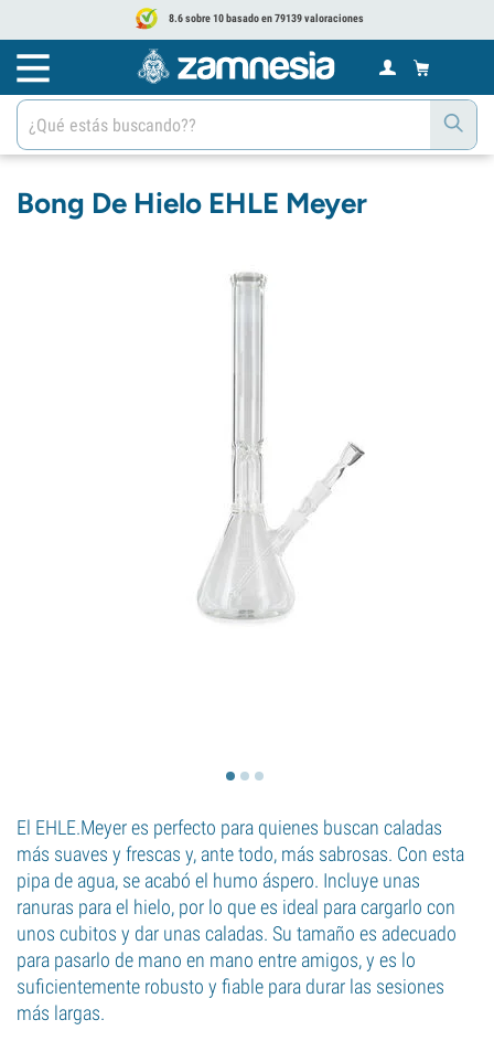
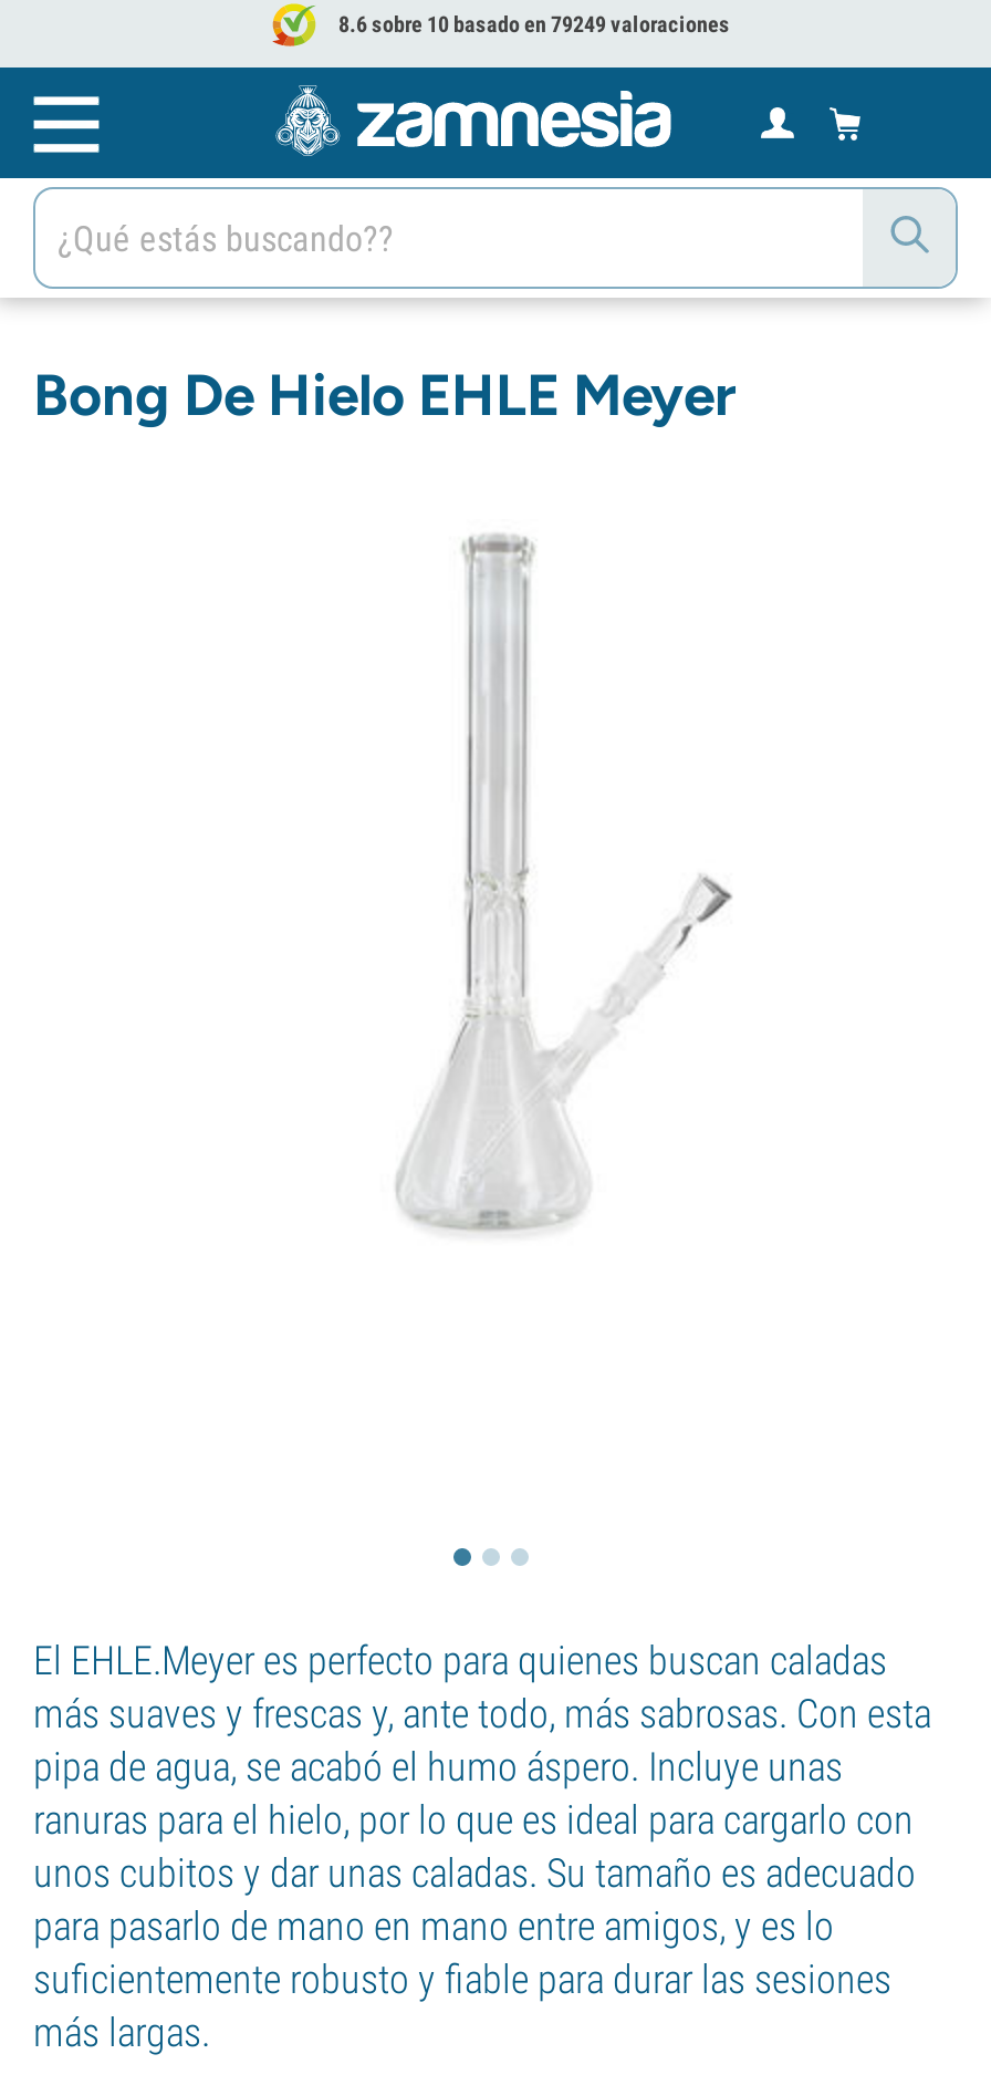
- 8.6 sobre 10 basado en 79139 valoraciones
+ 8.6 sobre 10 basado en 79249 valoraciones
